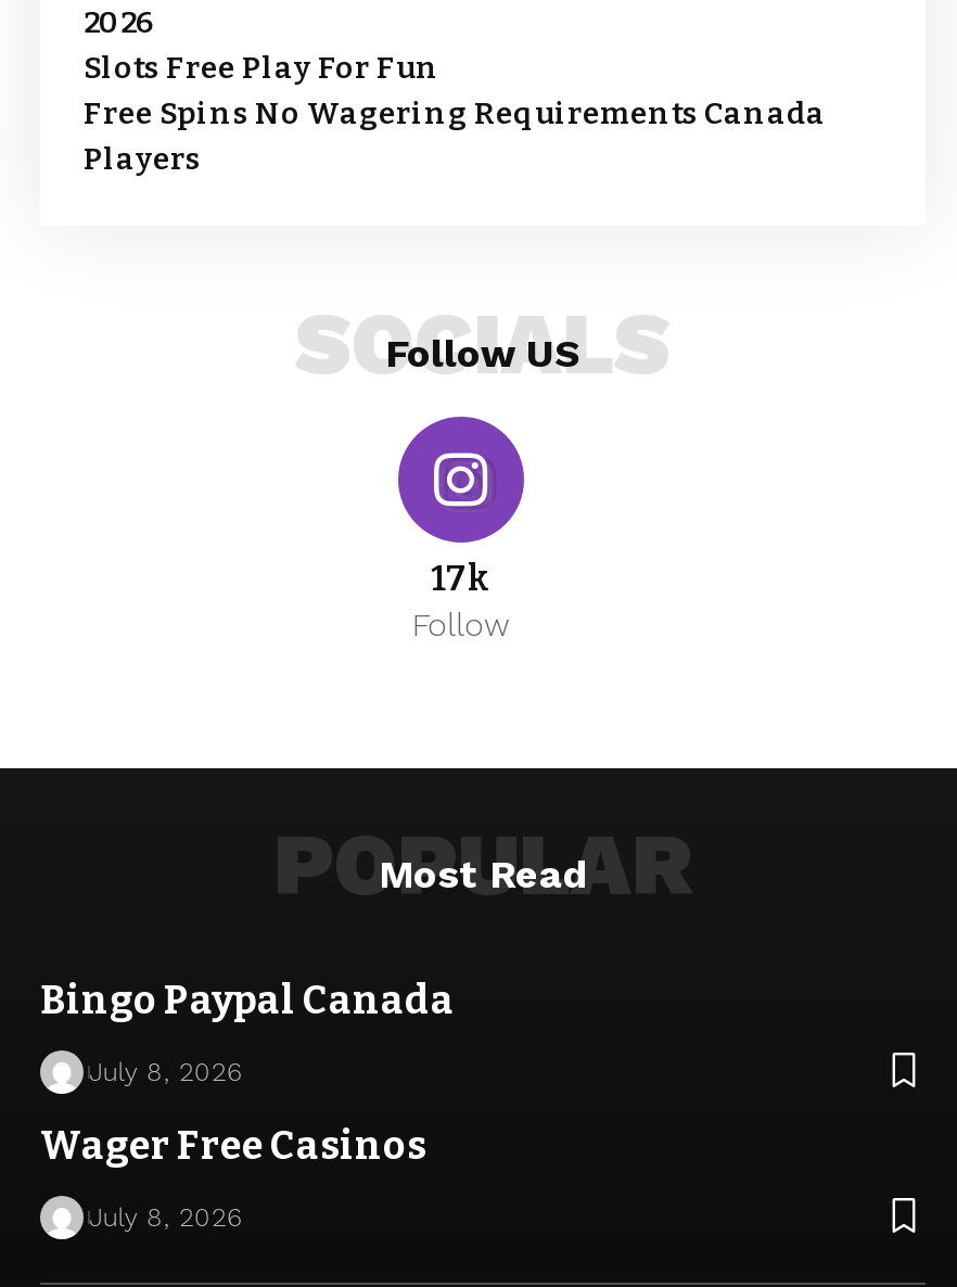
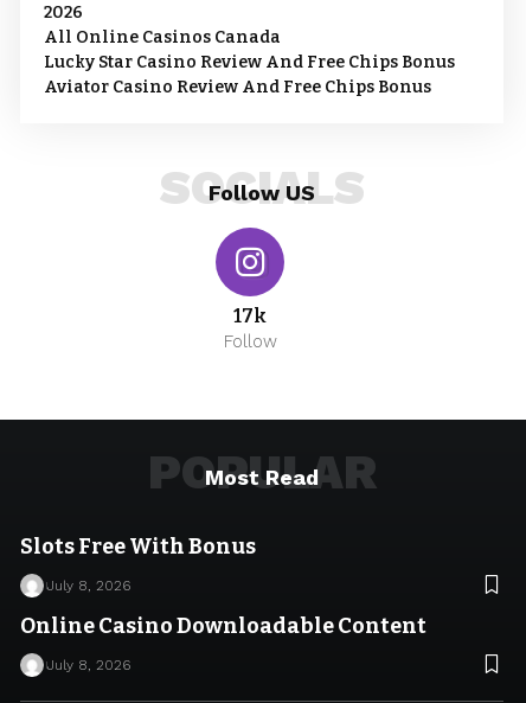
- Slots Free Play For Fun
- Free Spins No Wagering Requirements Canada
- Players
+ All Online Casinos Canada
+ Lucky Star Casino Review And Free Chips Bonus
+ Aviator Casino Review And Free Chips Bonus

- Bingo Paypal Canada
+ Slots Free With Bonus

- Wager Free Casinos
+ Online Casino Downloadable Content
